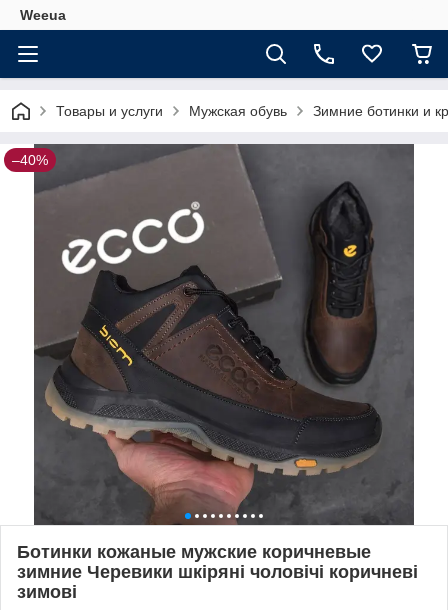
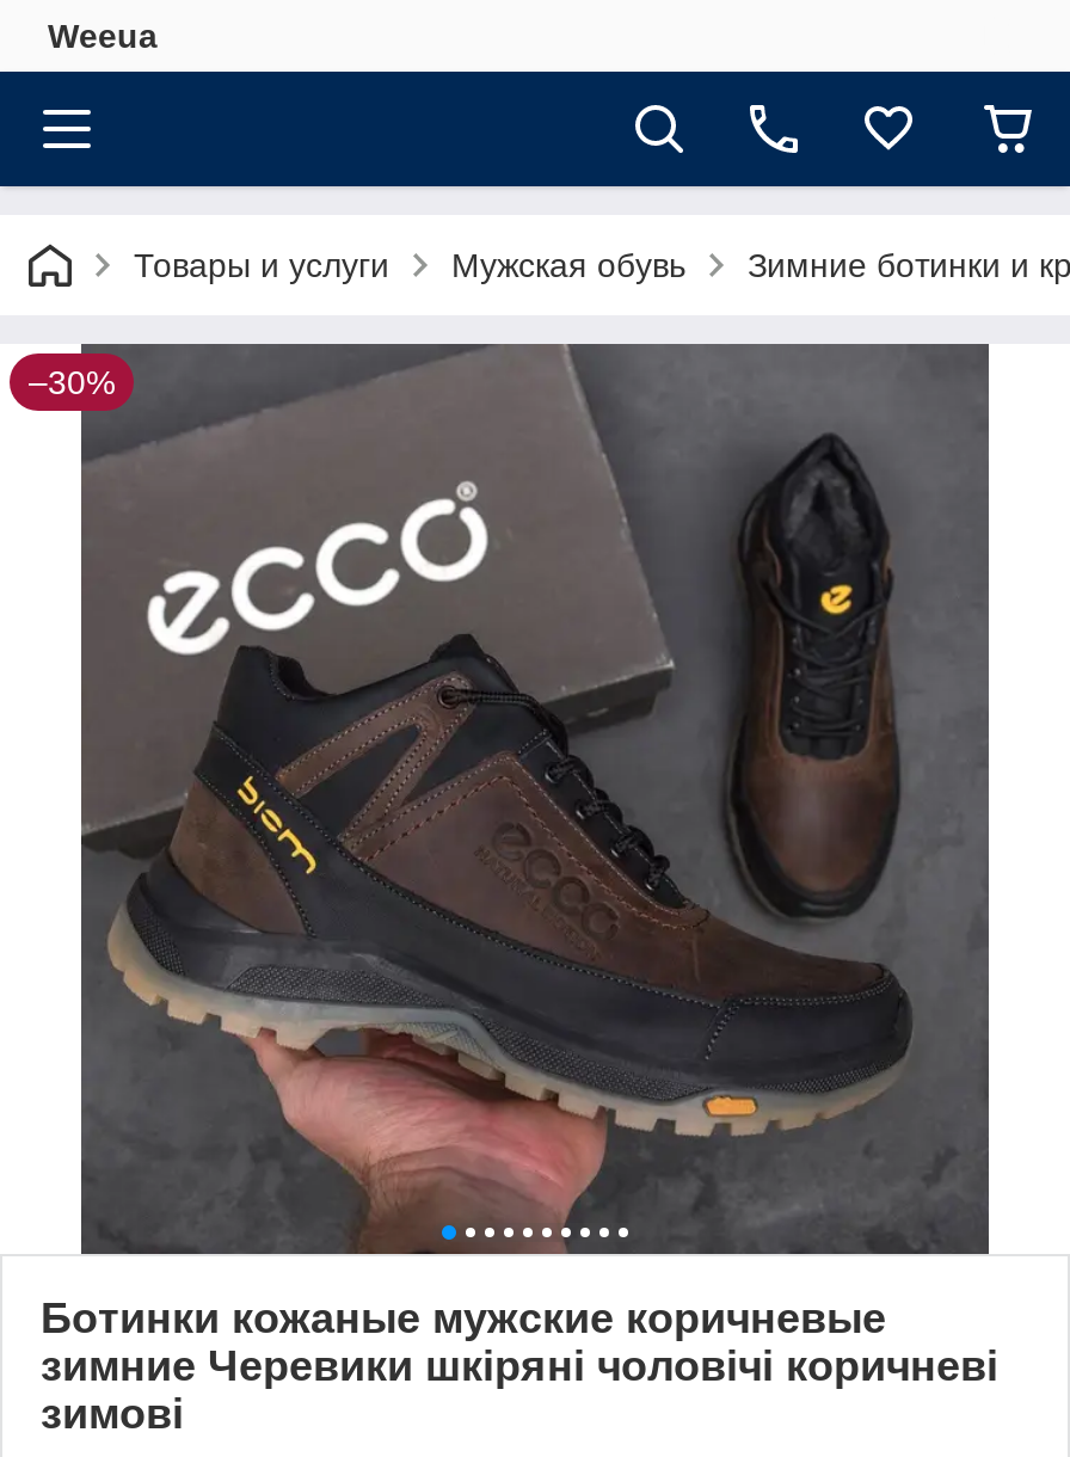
- –40%
+ –30%
